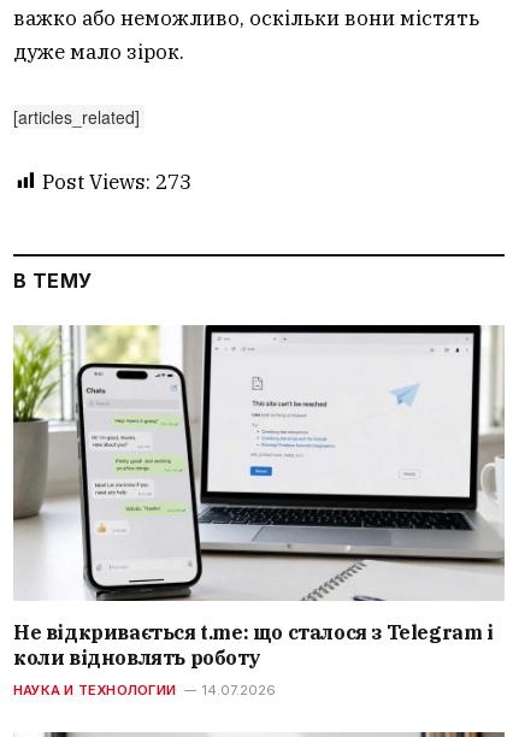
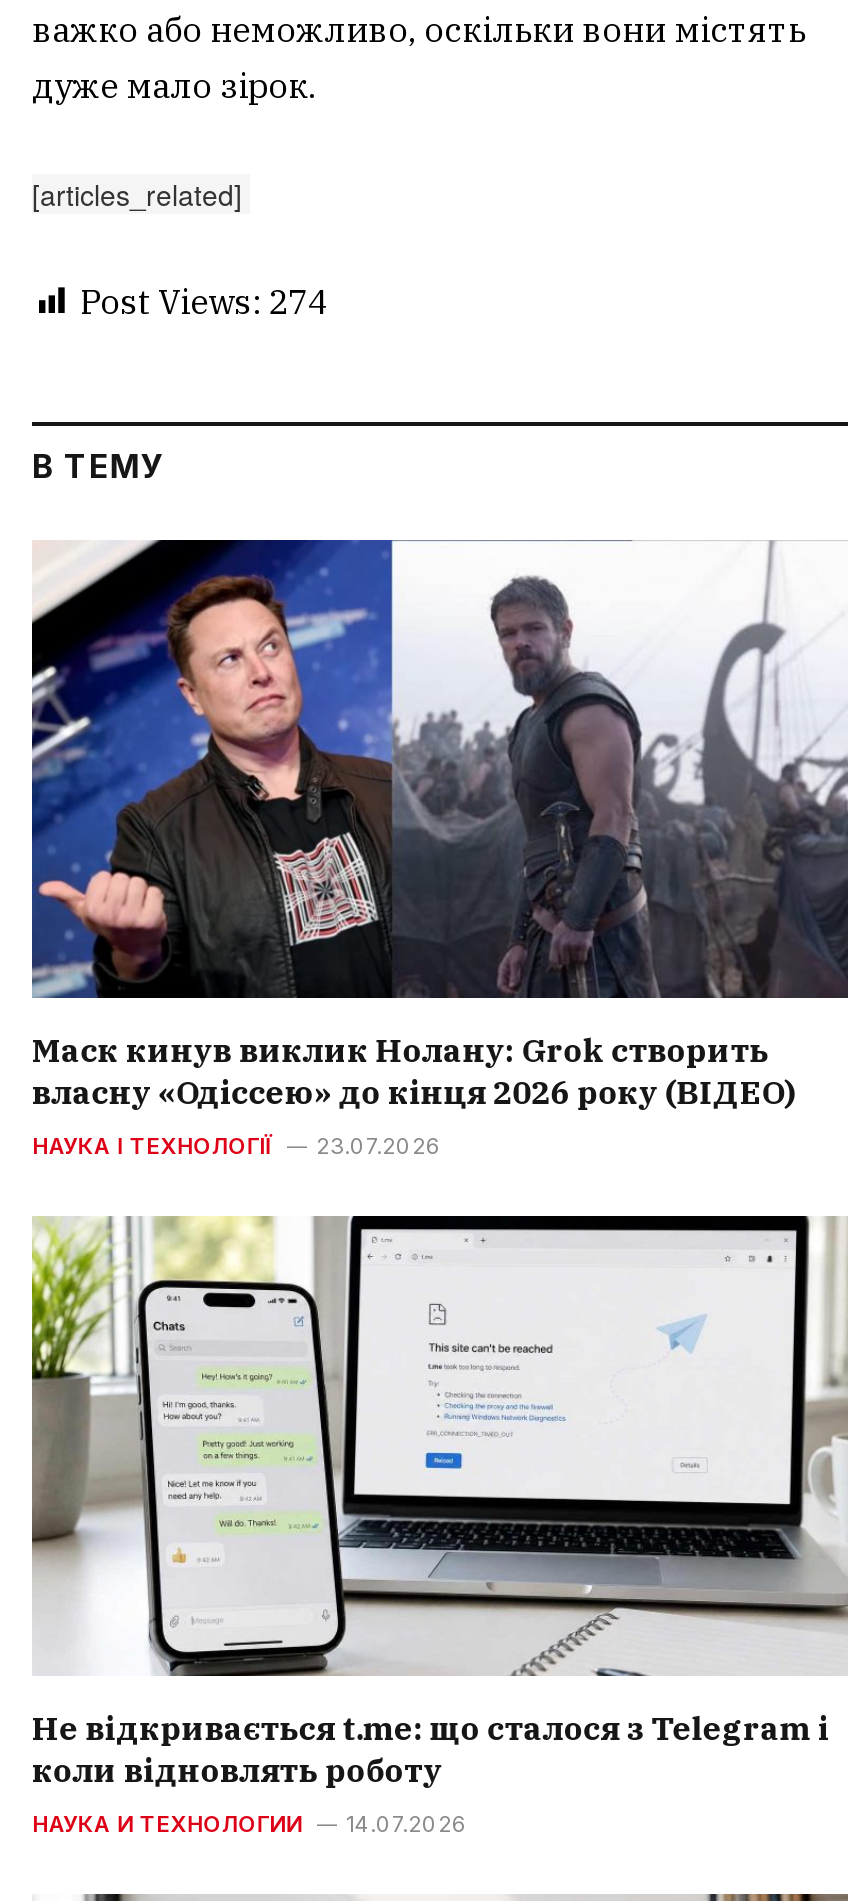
- Post Views: 273
+ Post Views: 274

+ [image]
+ Маск кинув виклик Нолану: Grok створить
+ власну «Одіссею» до кінця 2026 року (ВІДЕО)
+ НАУКА І ТЕХНОЛОГІЇ
+ 23.07.2026
